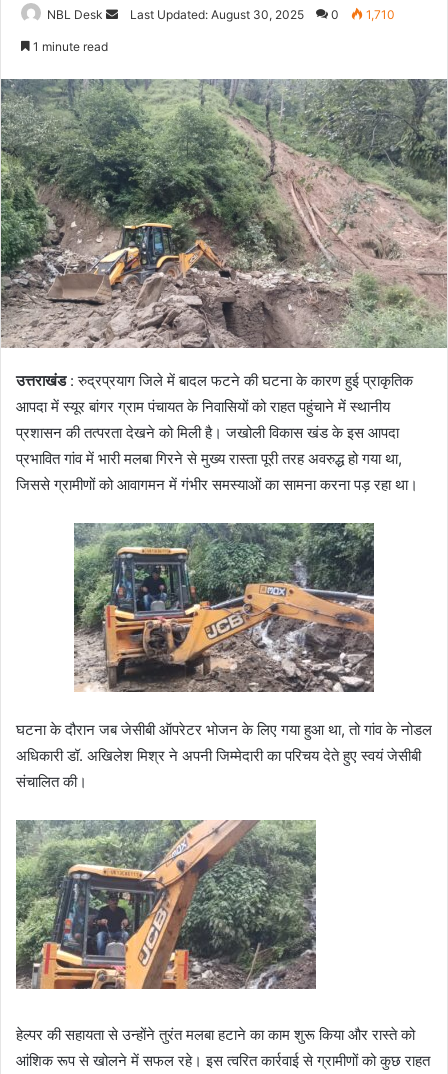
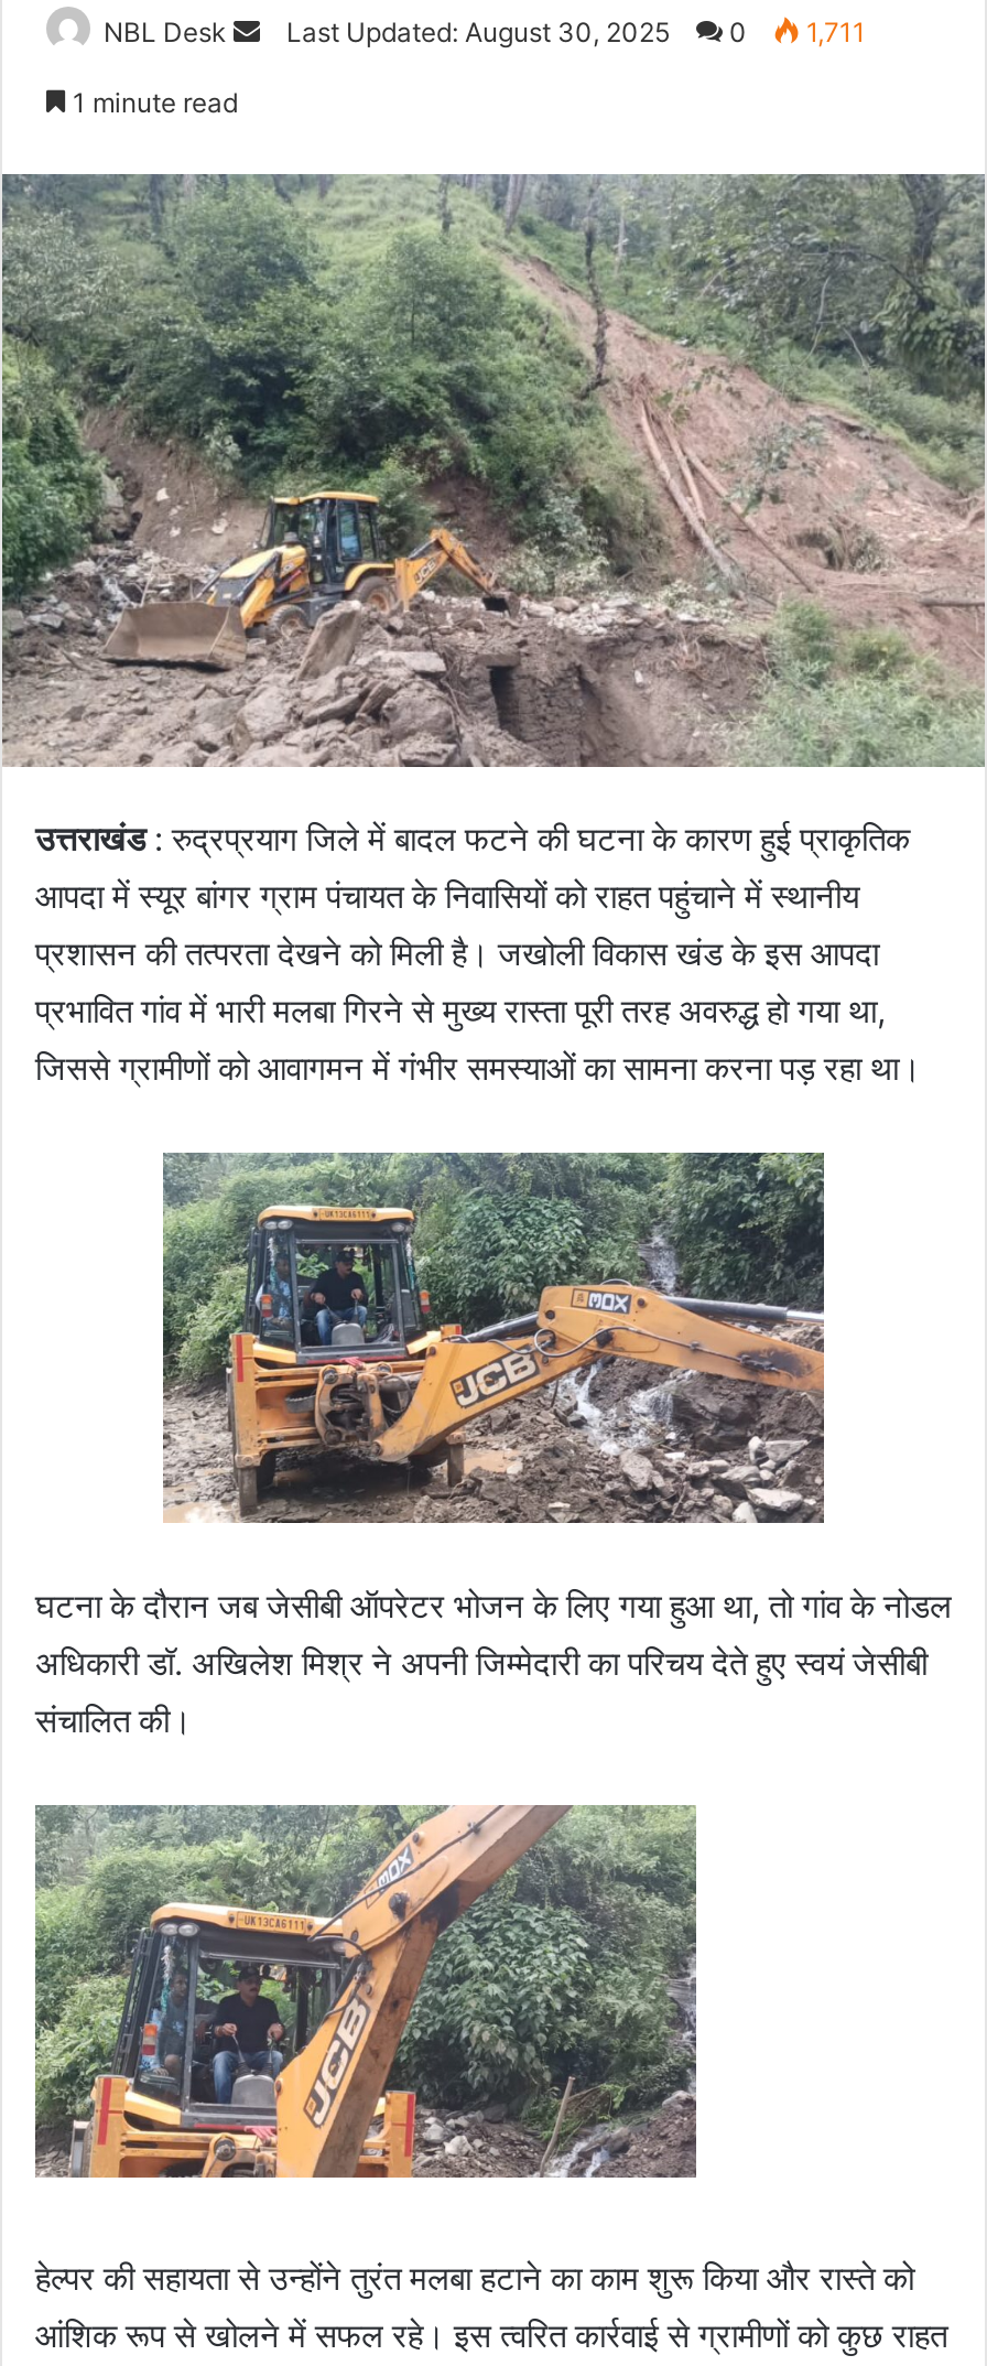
- 1,710
+ 1,711
